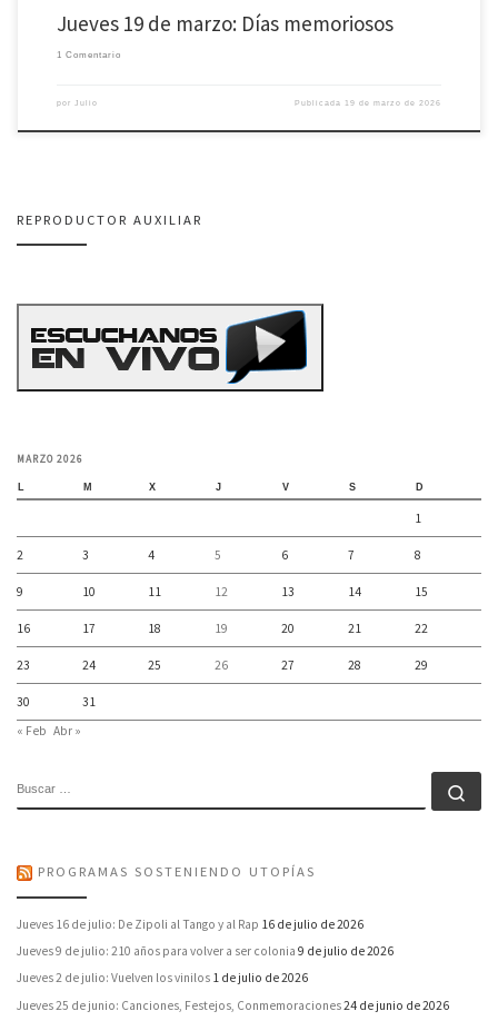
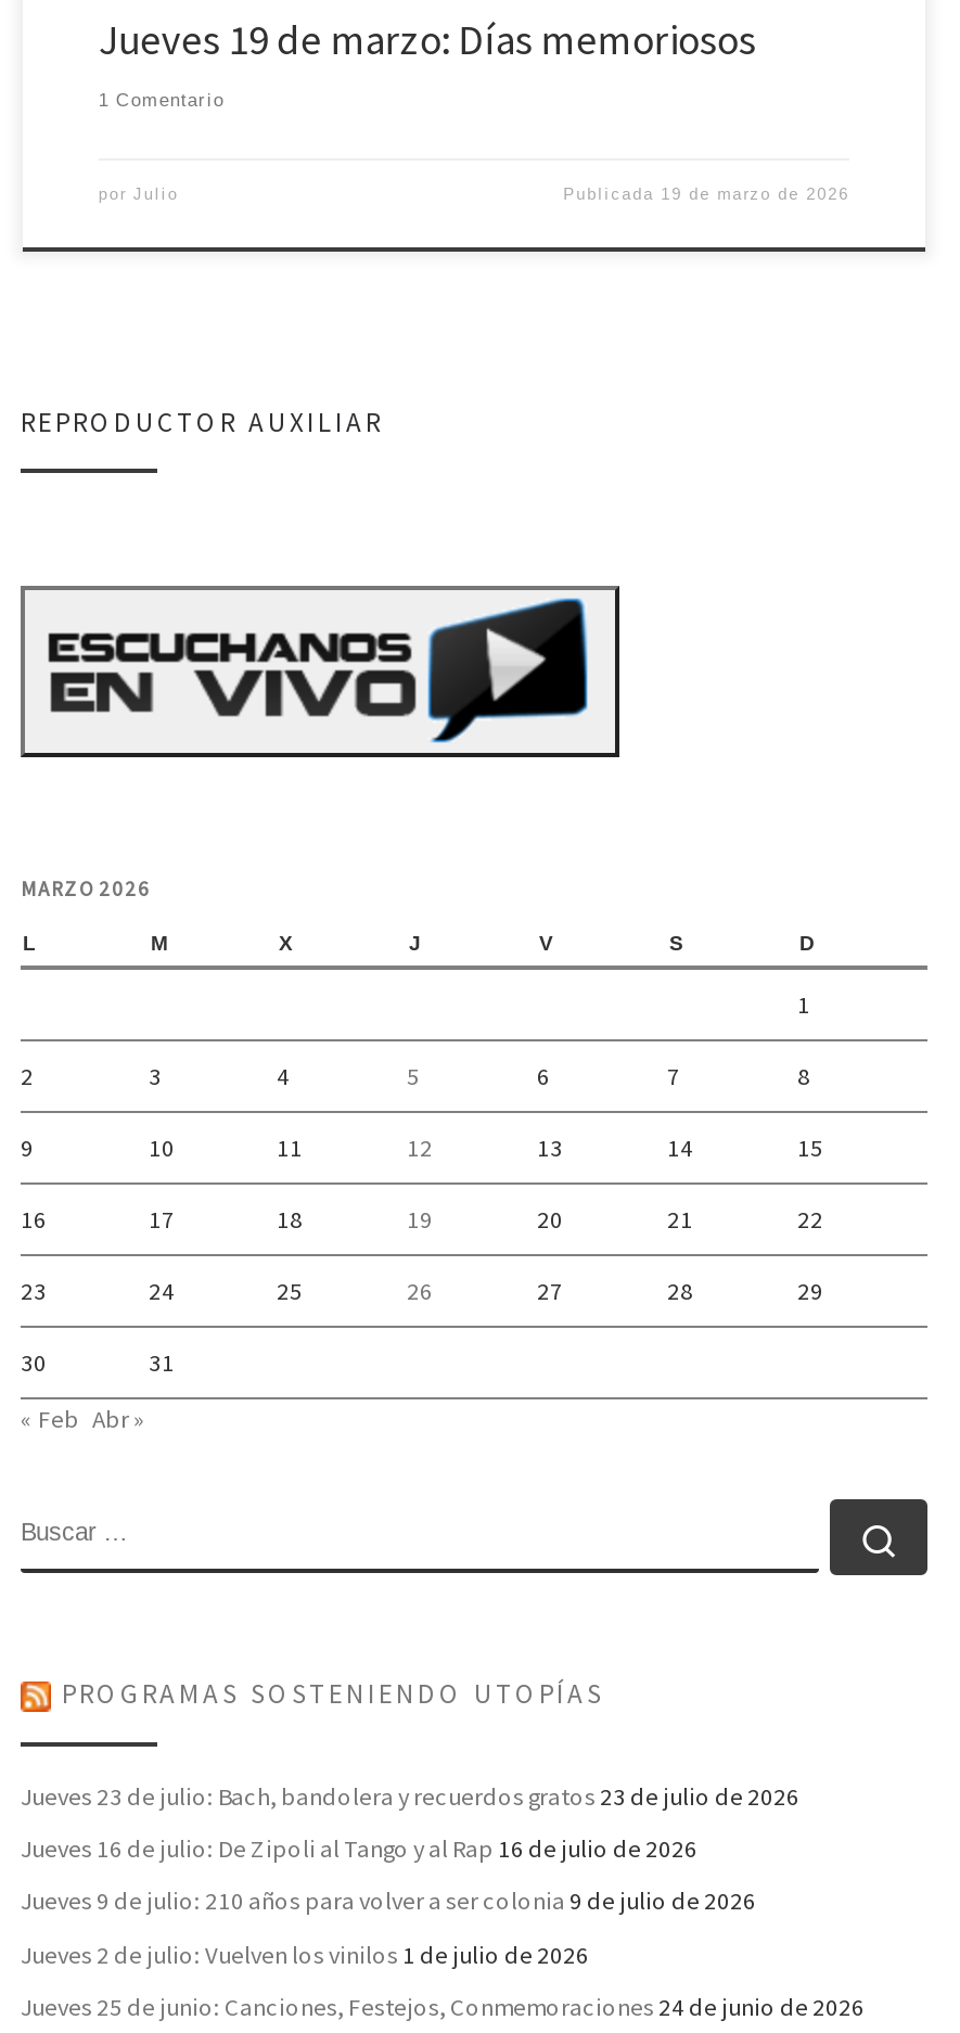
+ Jueves 23 de julio: Bach, bandolera y recuerdos gratos 23 de julio de 2026
